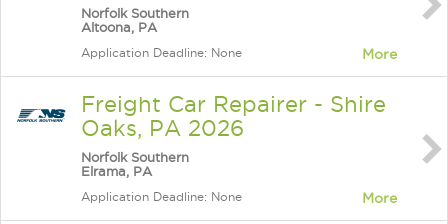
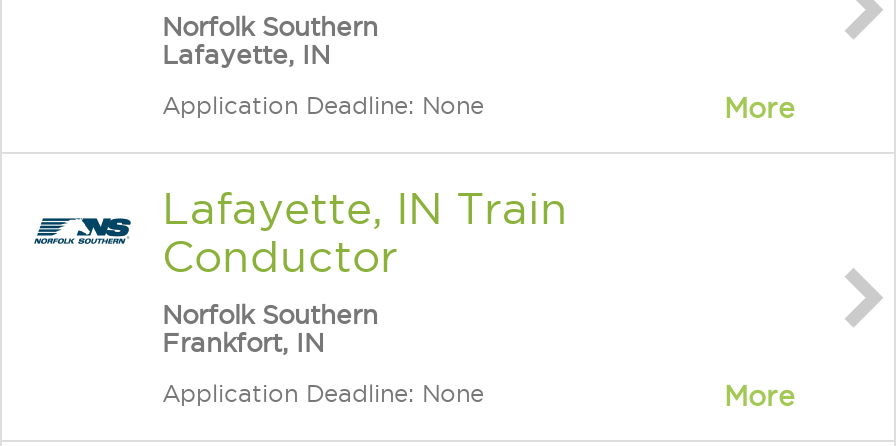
- Altoona, PA
+ Lafayette, IN

- Freight Car Repairer - Shire
- Oaks, PA 2026
+ Lafayette, IN Train
+ Conductor

- Elrama, PA
+ Frankfort, IN
